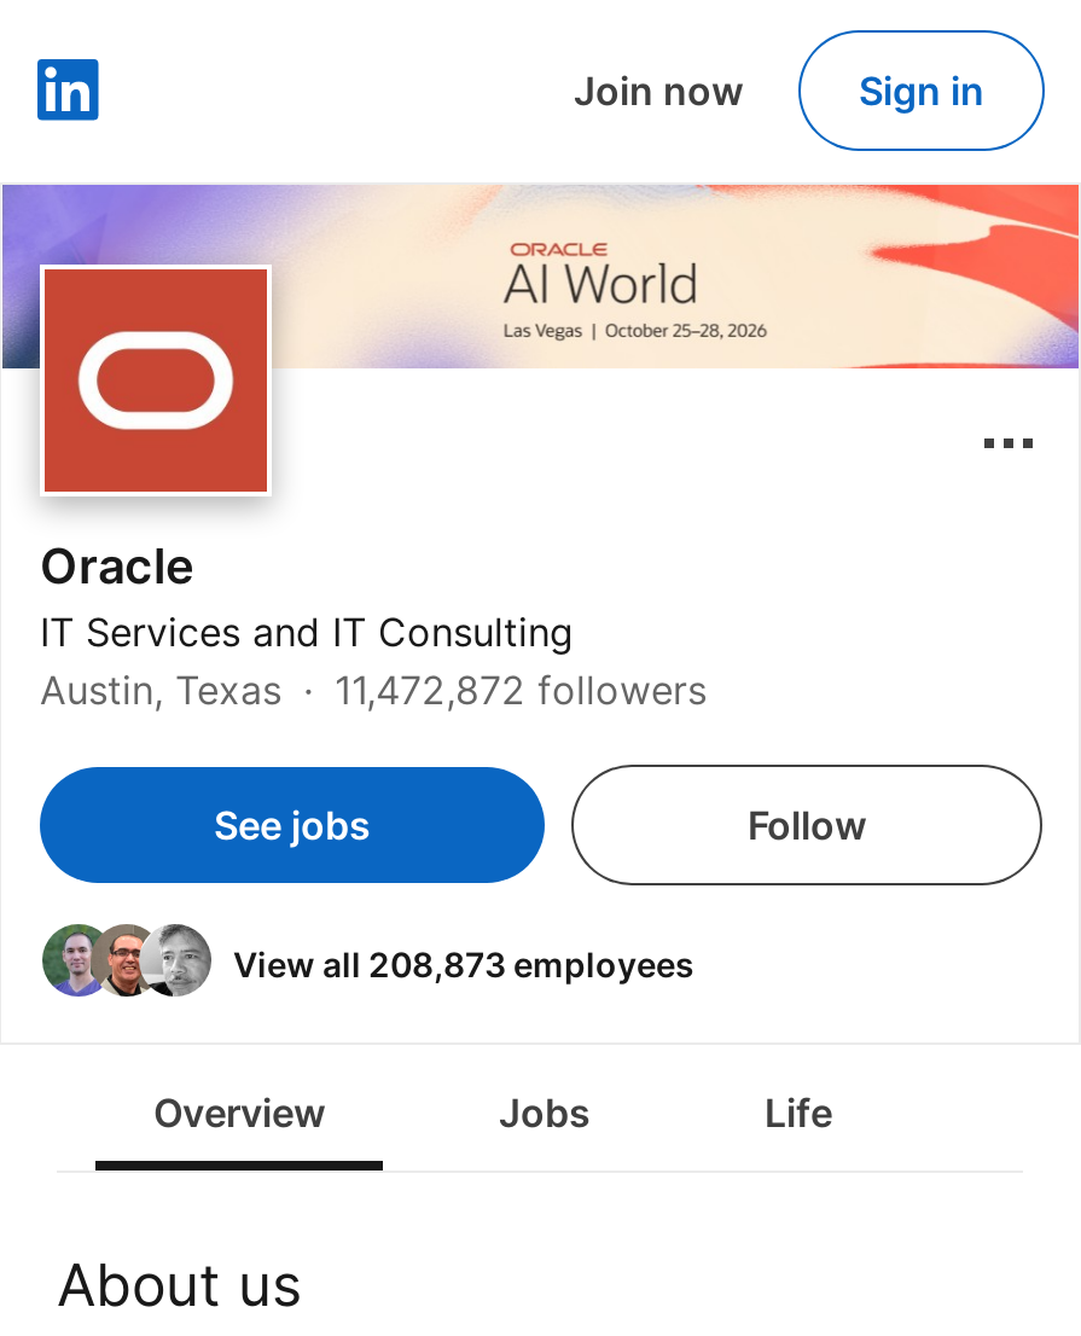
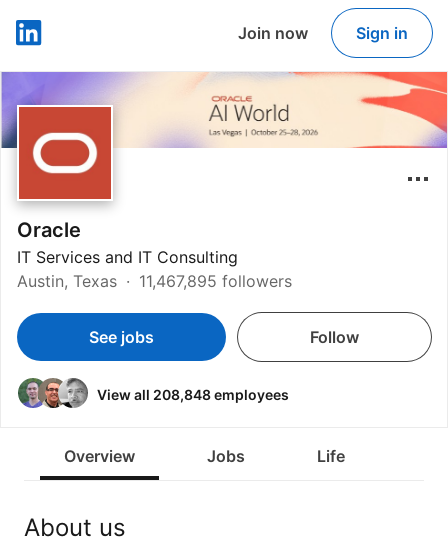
- Austin, Texas 11,472,872 followers
+ Austin, Texas 11,467,895 followers

- View all 208,873 employees
+ View all 208,848 employees
